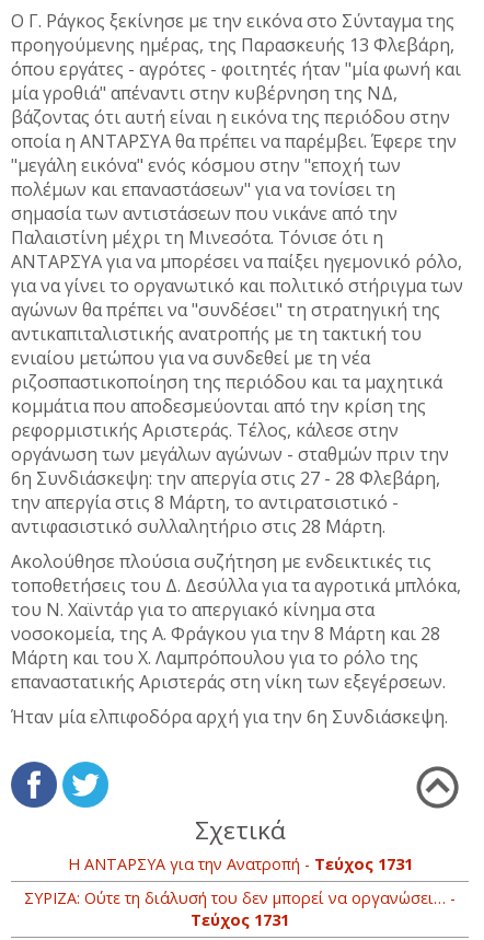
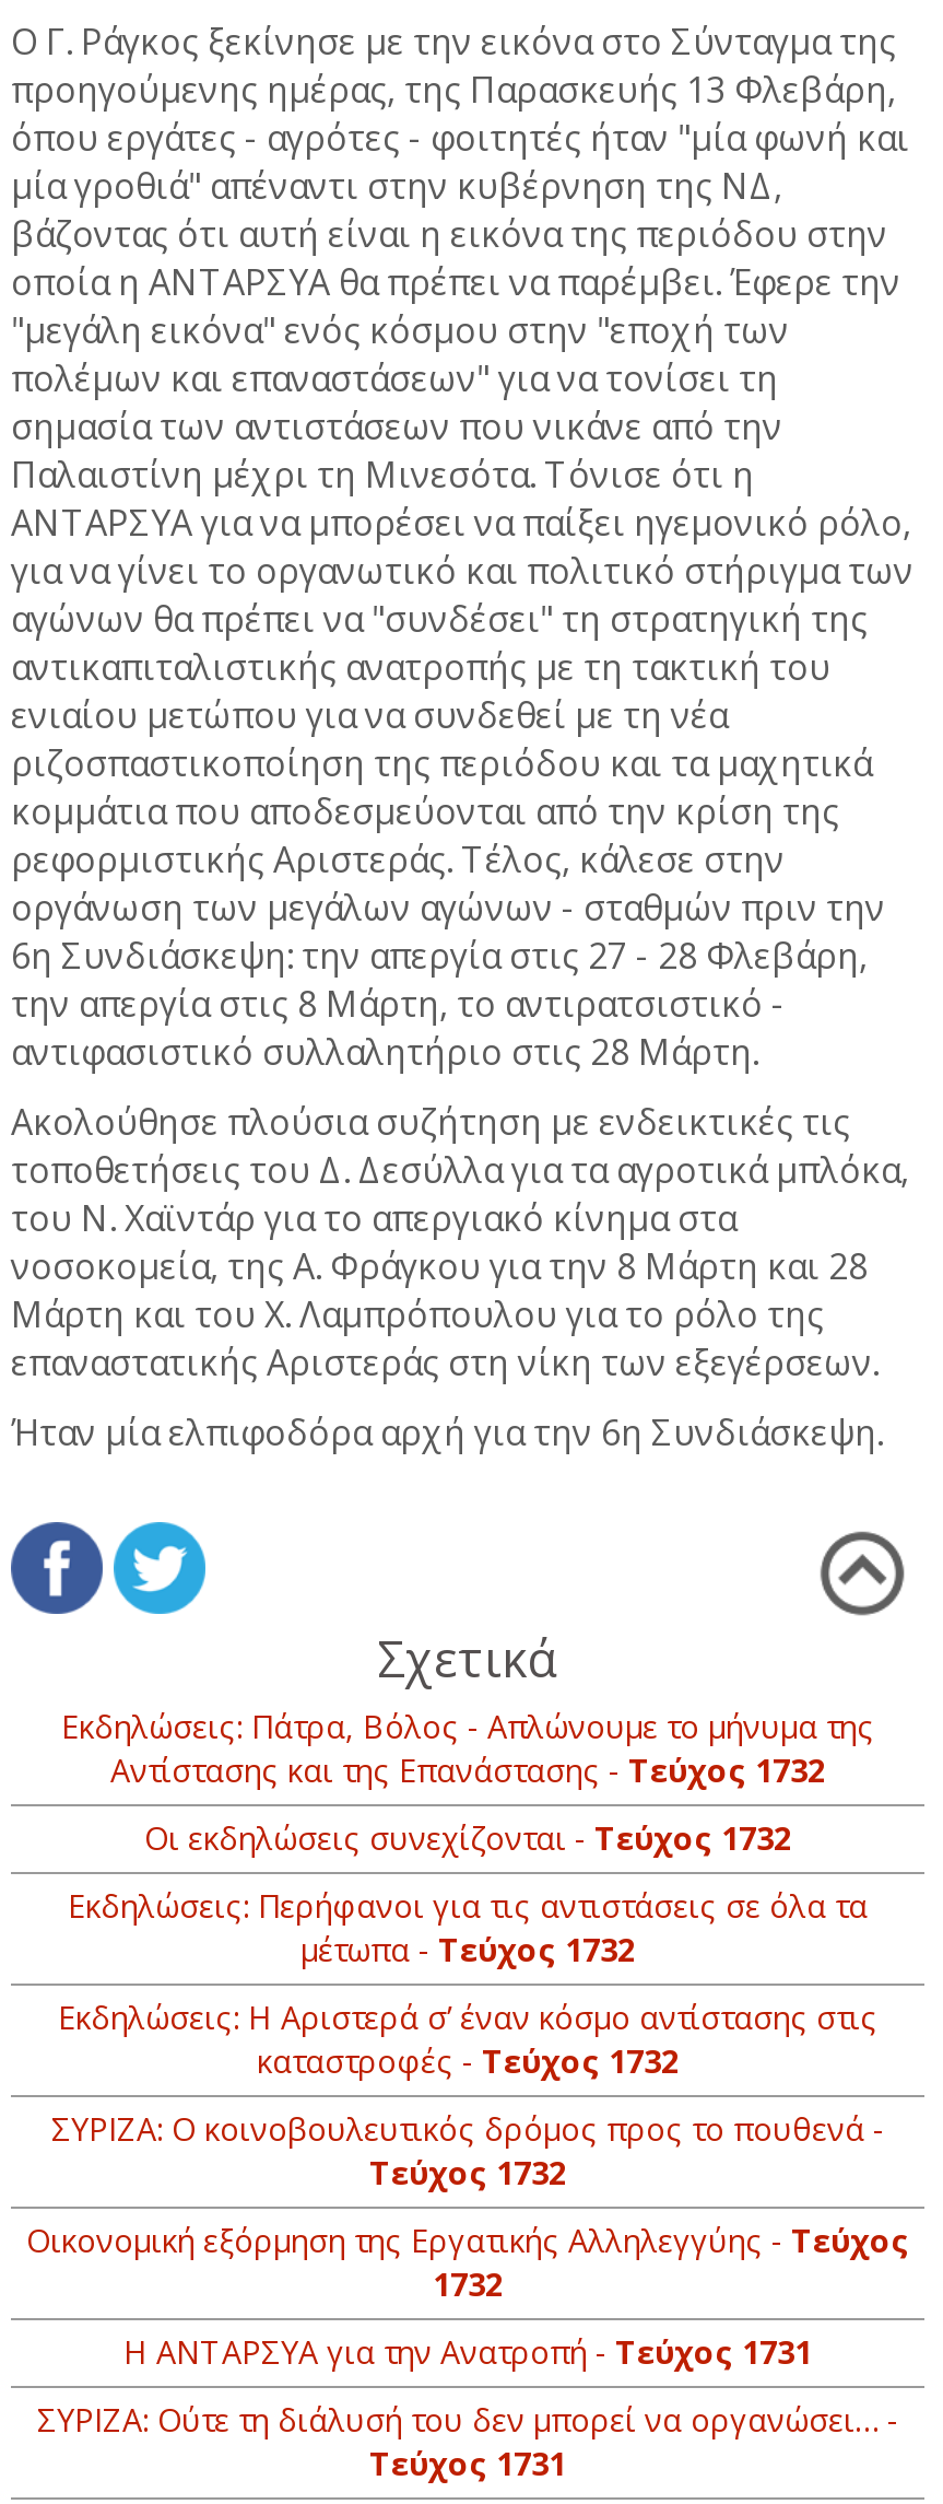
+ Εκδηλώσεις: Πάτρα, Βόλος - Απλώνουμε το μήνυμα της
+ Αντίστασης και της Επανάστασης - Τεύχος 1732
+ Oι εκδηλώσεις συνεχίζονται - Τεύχος 1732
+ Εκδηλώσεις: Περήφανοι για τις αντιστάσεις σε όλα τα
+ μέτωπα - Τεύχος 1732
+ Εκδηλώσεις: Η Αριστερά σ’ έναν κόσμο αντίστασης στις
+ καταστροφές - Τεύχος 1732
+ ΣΥΡΙΖΑ: Ο κοινοβουλευτικός δρόμος προς το πουθενά -
+ Τεύχος 1732
+ Οικονομική εξόρμηση της Εργατικής Αλληλεγγύης - Τεύχος
+ 1732
